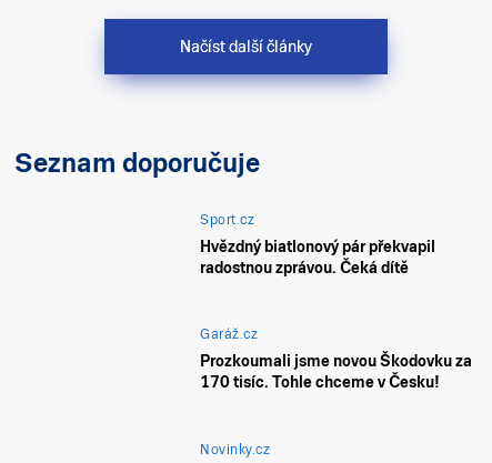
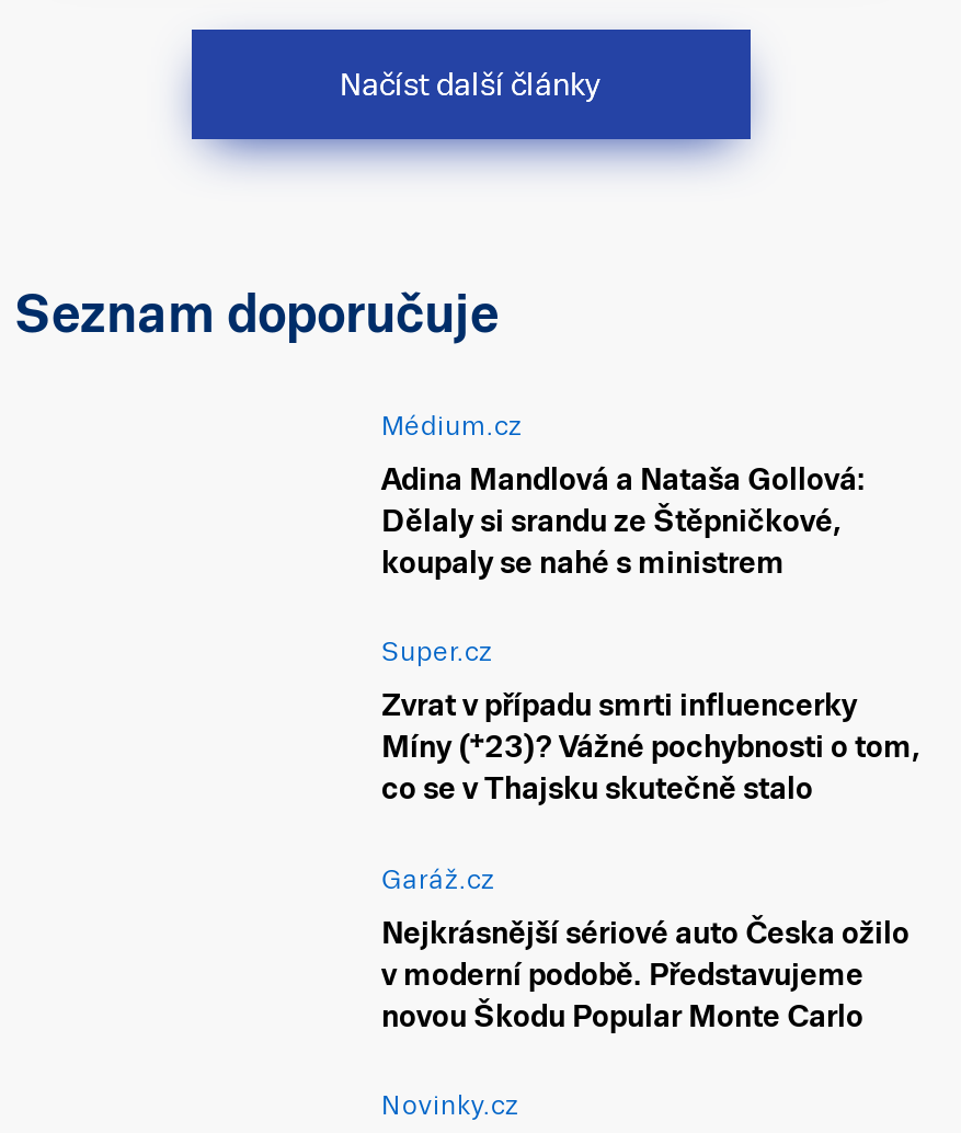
- Sport.cz
- Hvězdný biatlonový pár překvapil
- radostnou zprávou. Čeká dítě
+ Médium.cz
+ Adina Mandlová a Nataša Gollová:
+ Dělaly si srandu ze Štěpničkové,
+ koupaly se nahé s ministrem
+ Super.cz
+ Zvrat v případu smrti influencerky
+ Míny (†23)? Vážné pochybnosti o tom,
+ co se v Thajsku skutečně stalo

- Prozkoumali jsme novou Škodovku za
- 170 tisíc. Tohle chceme v Česku!
+ Nejkrásnější sériové auto Česka ožilo
+ v moderní podobě. Představujeme
+ novou Škodu Popular Monte Carlo
